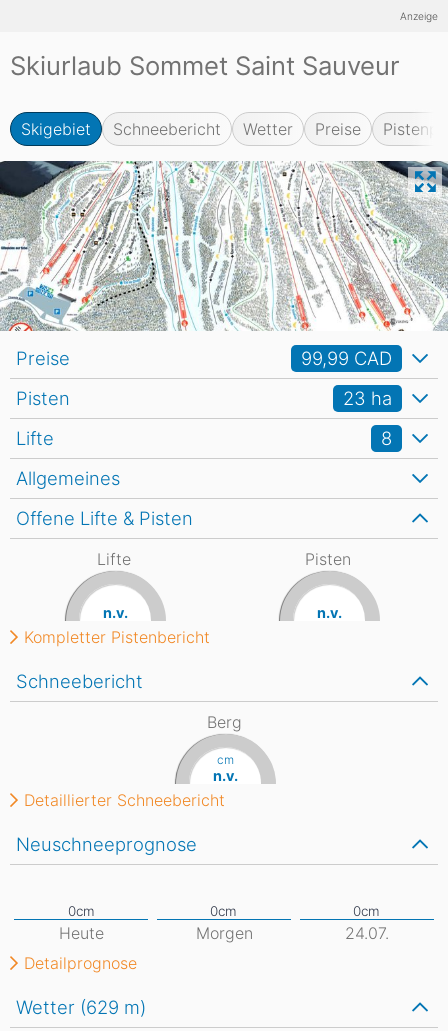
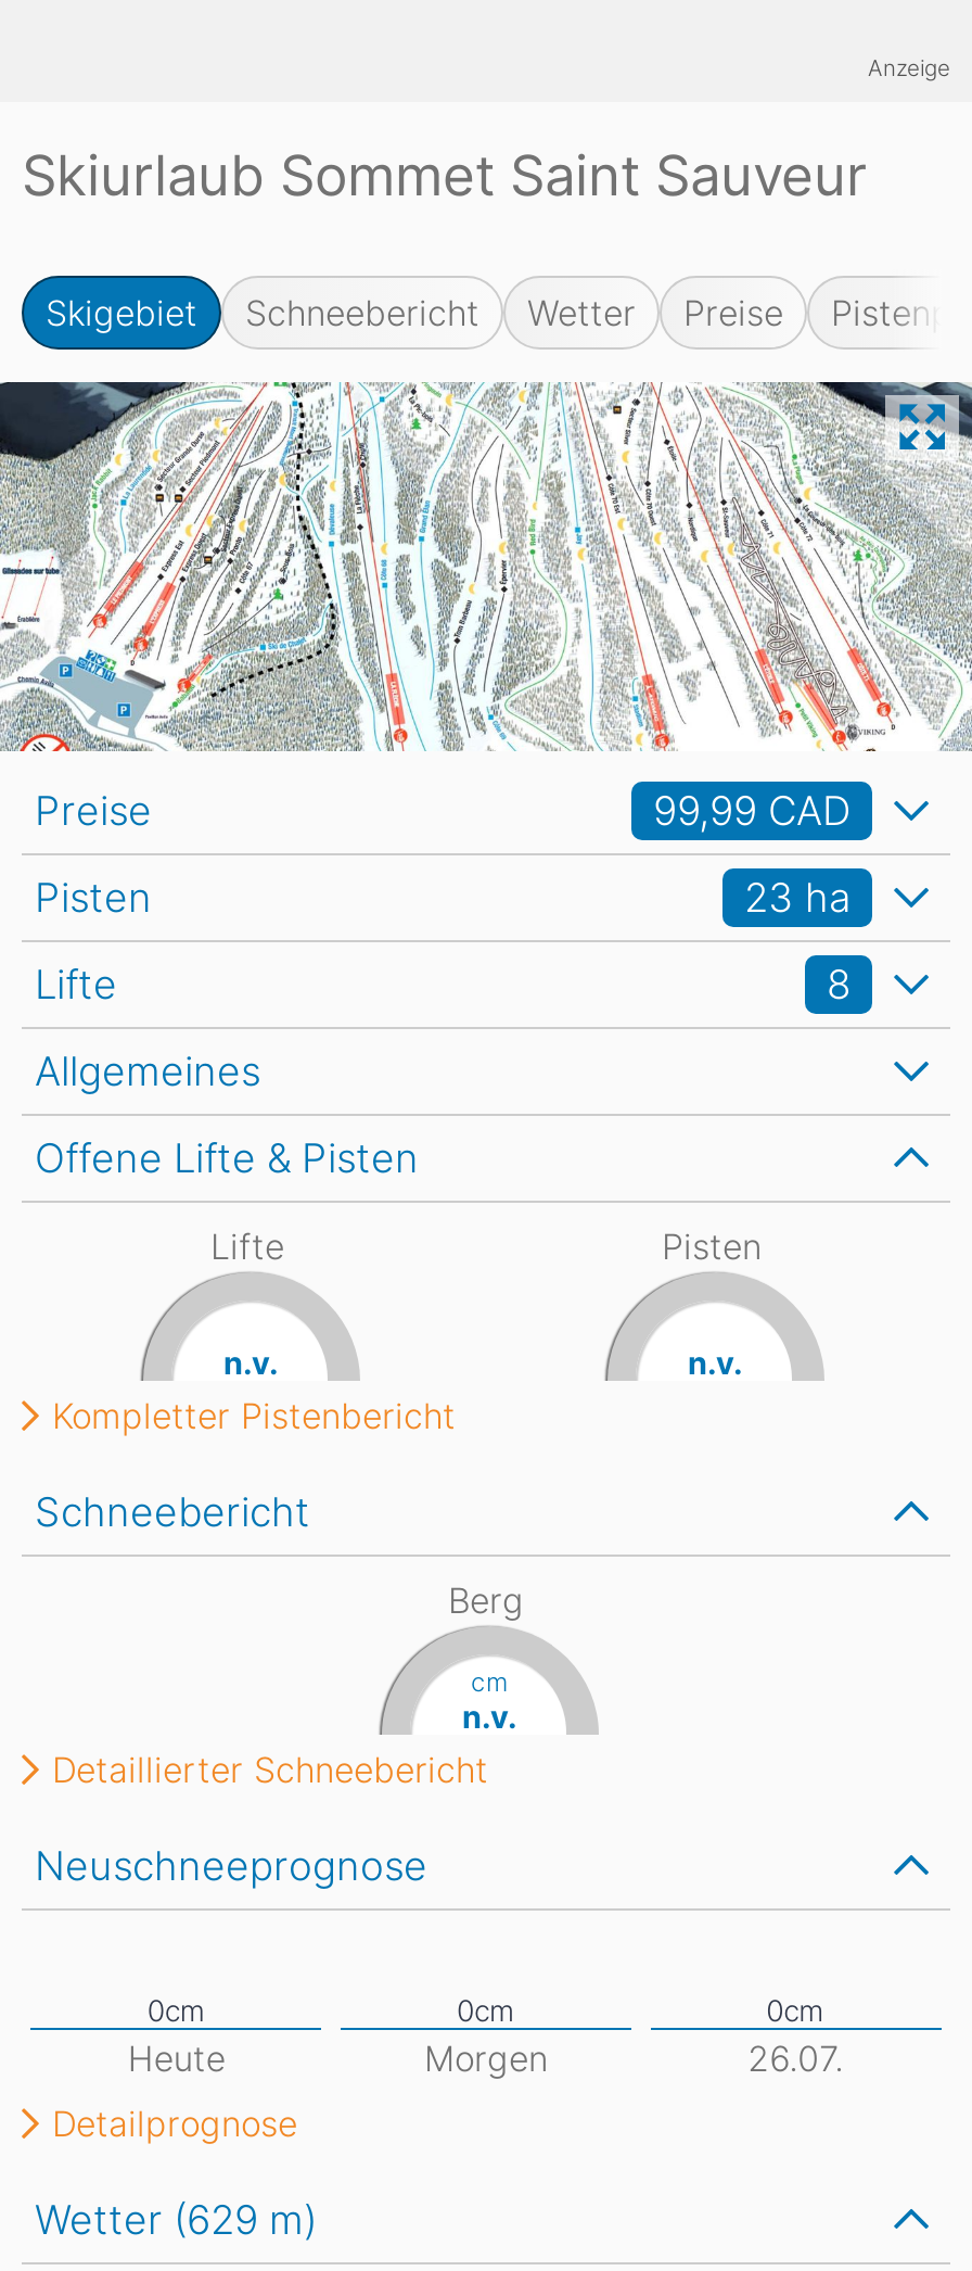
- 24.07.
+ 26.07.
